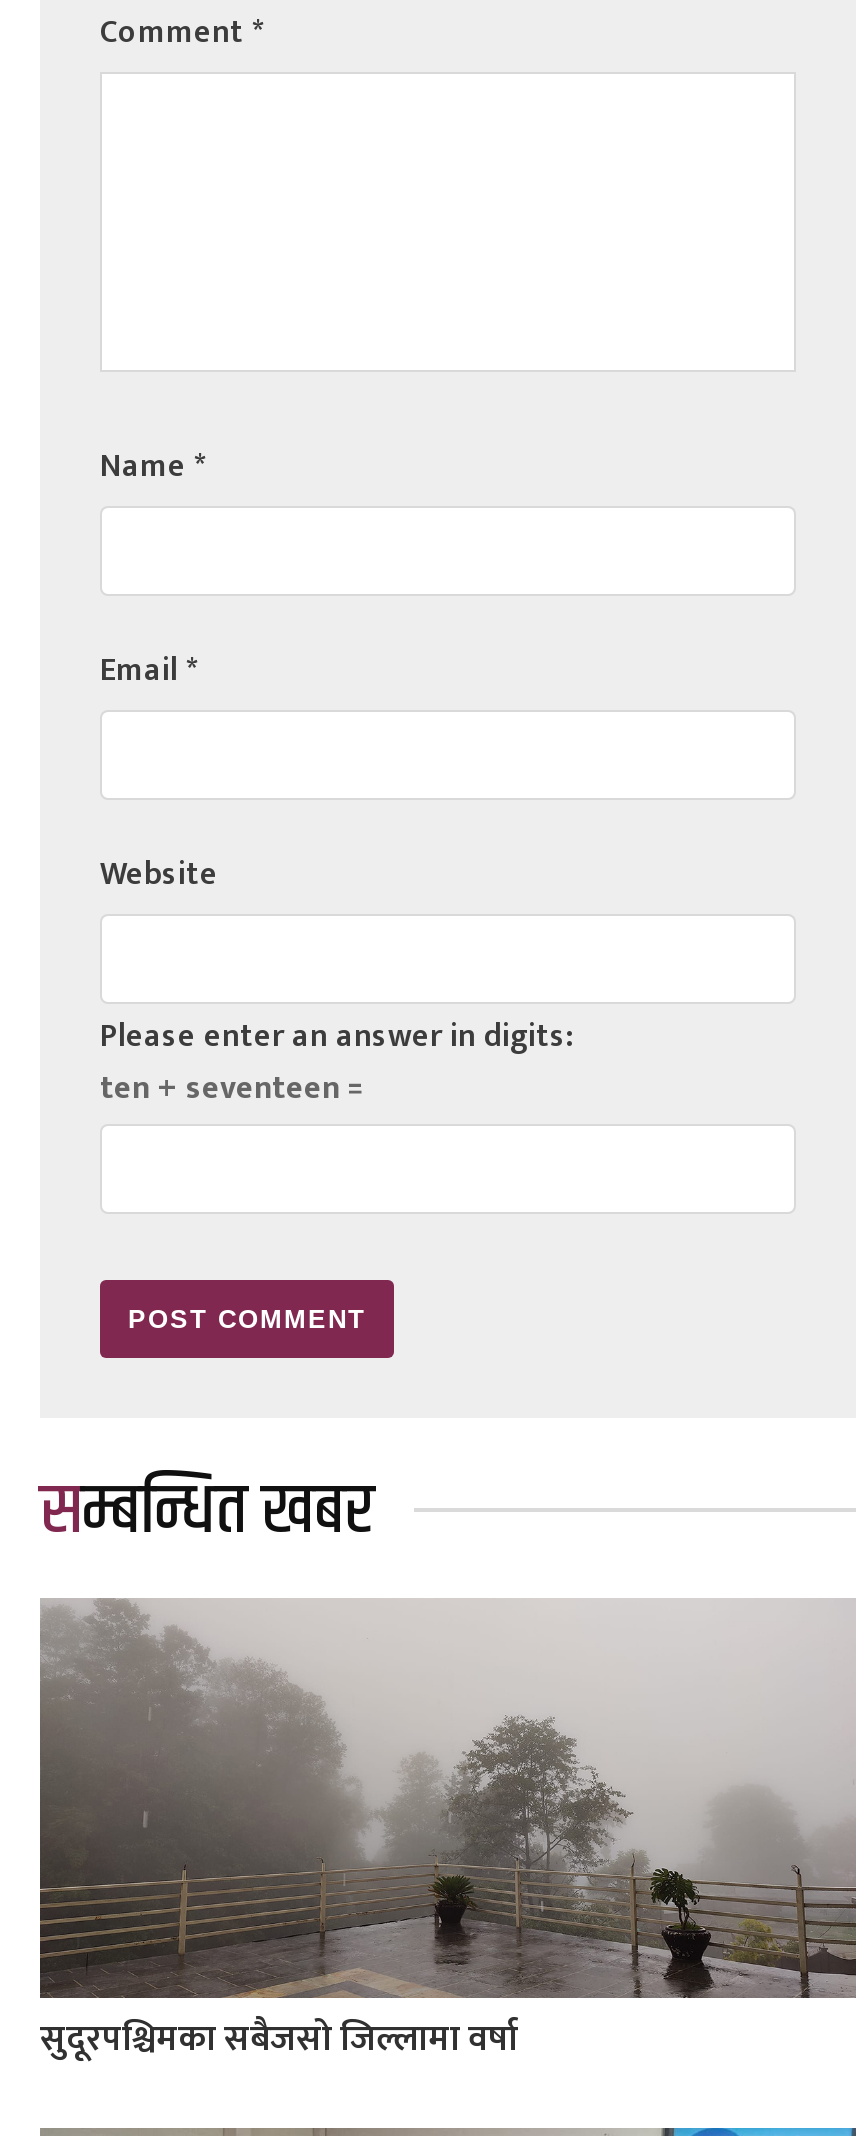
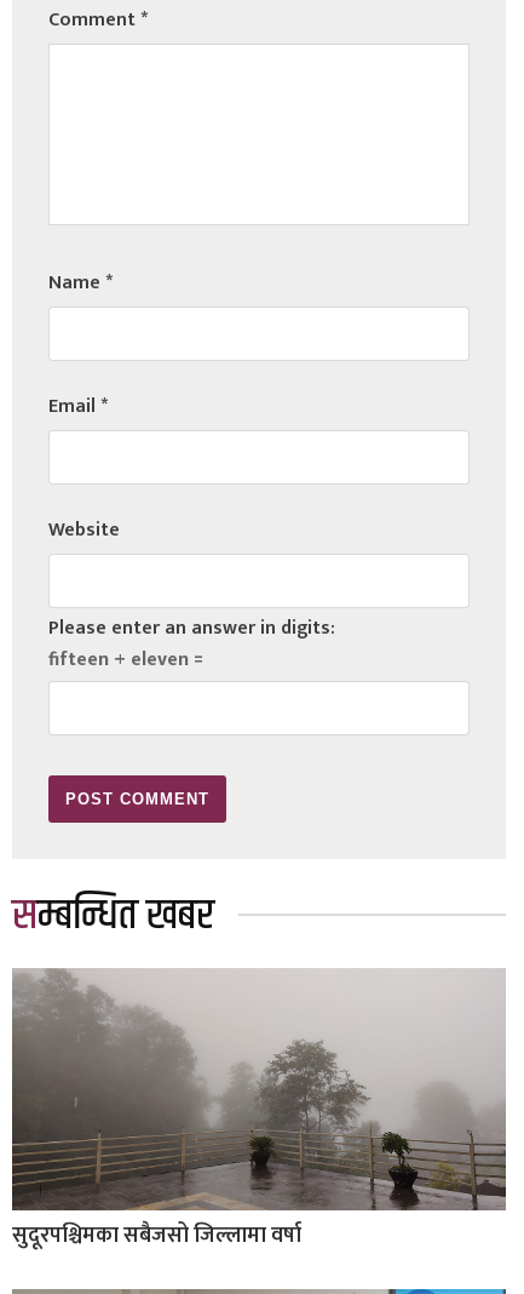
- ten + seventeen =
+ fifteen + eleven =
